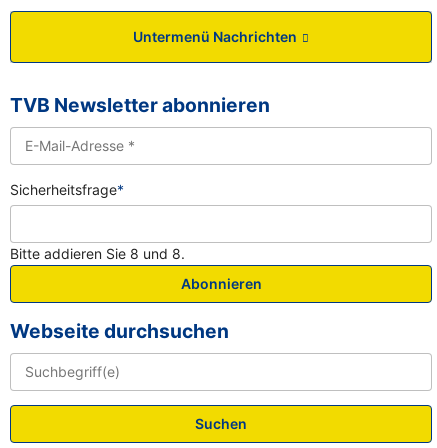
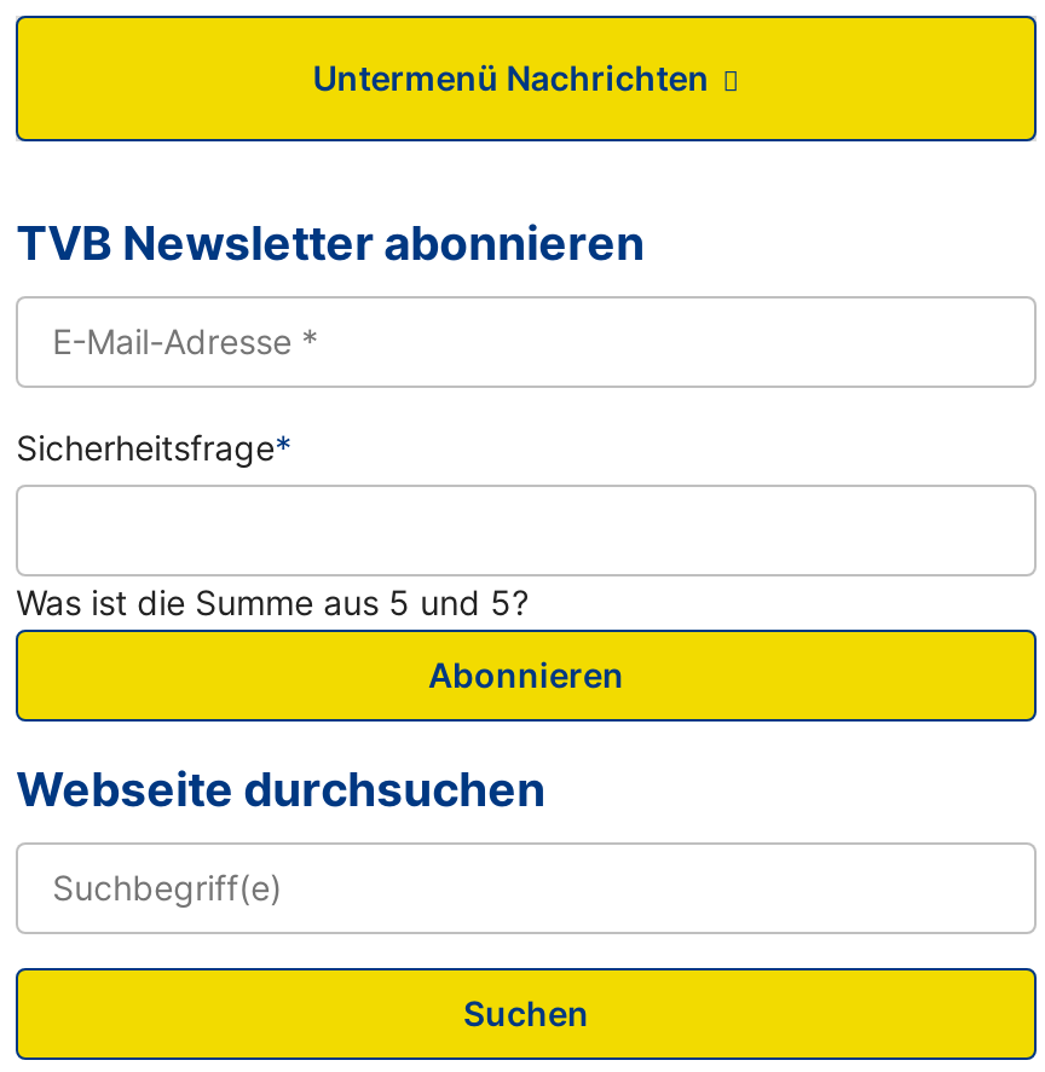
- Bitte addieren Sie 8 und 8.
+ Was ist die Summe aus 5 und 5?
